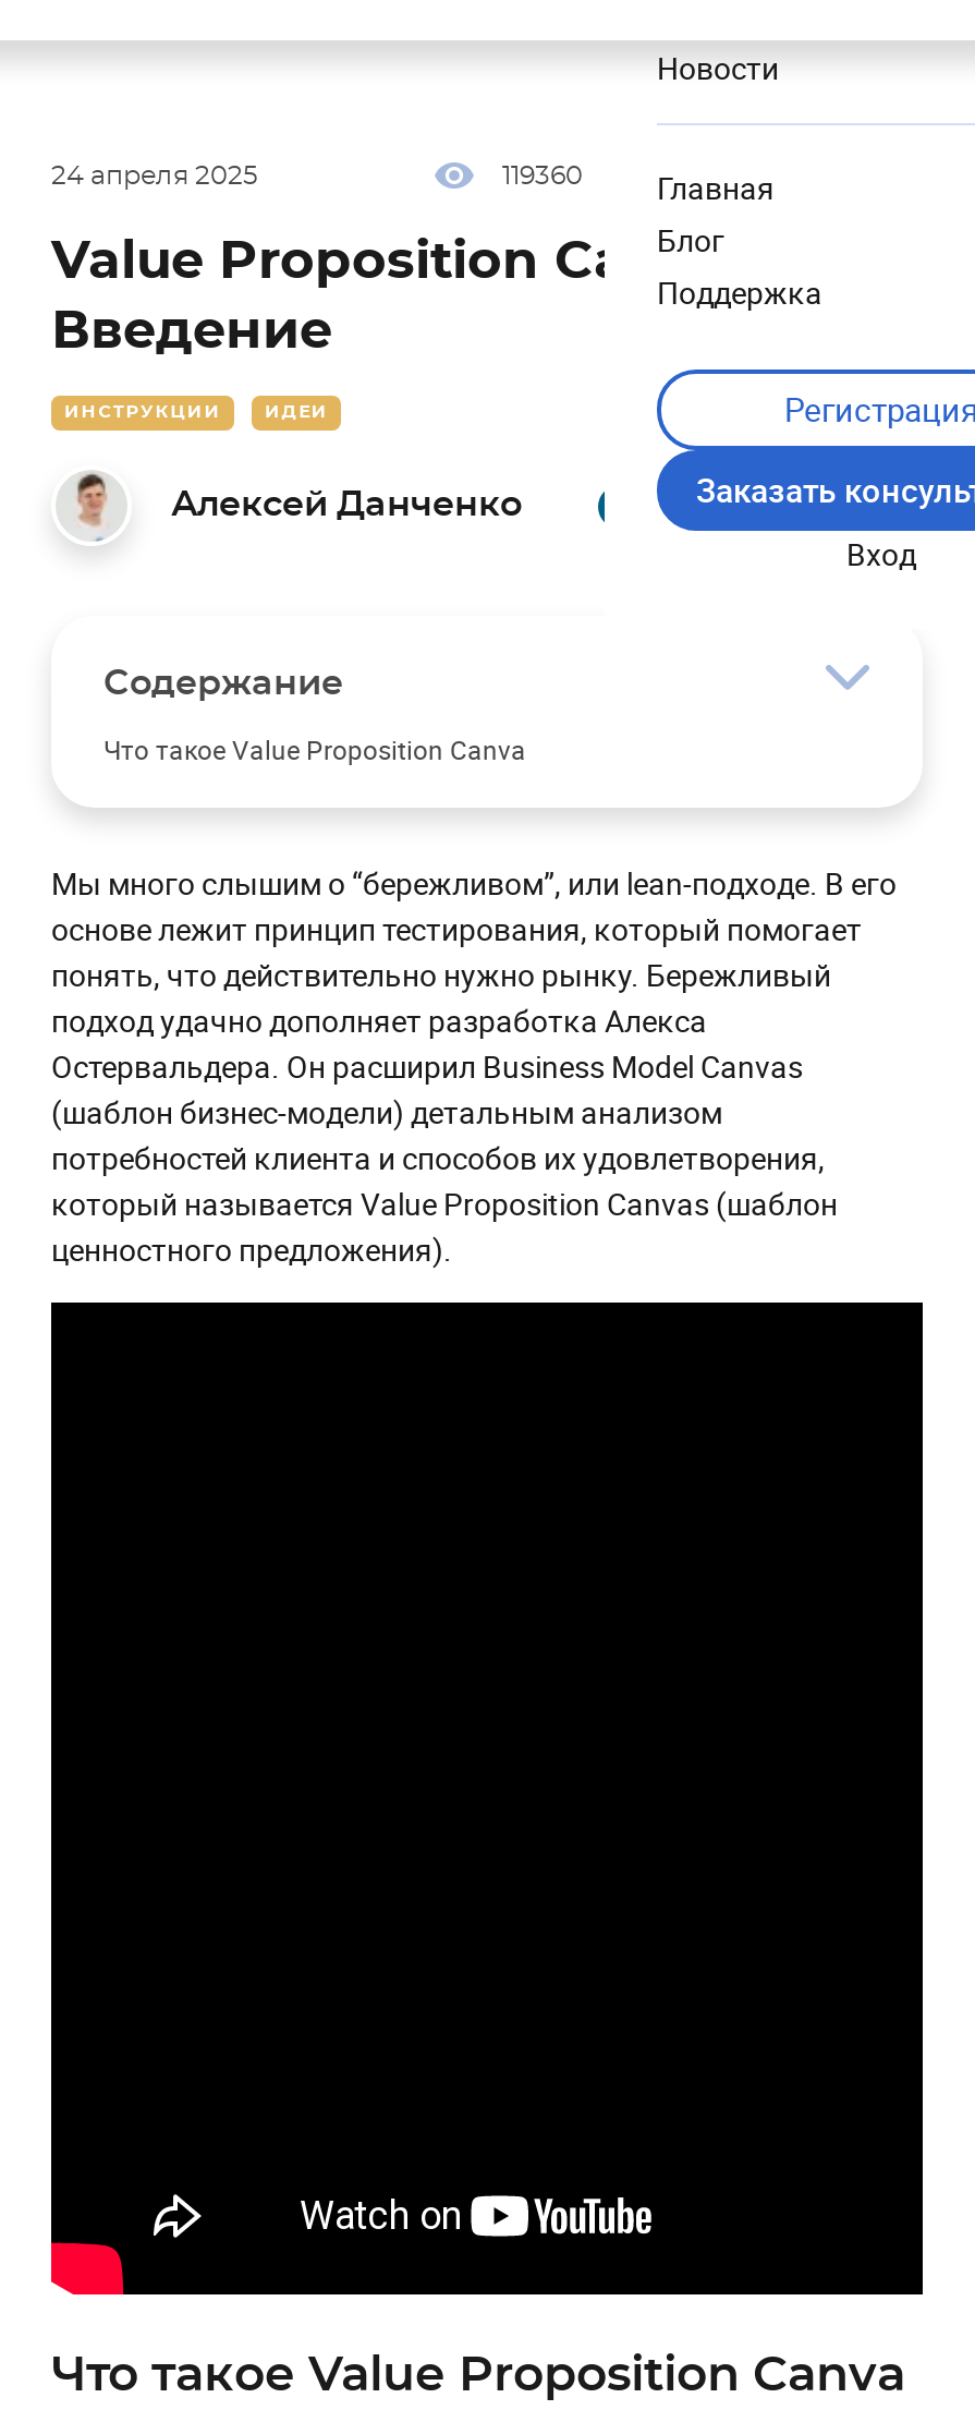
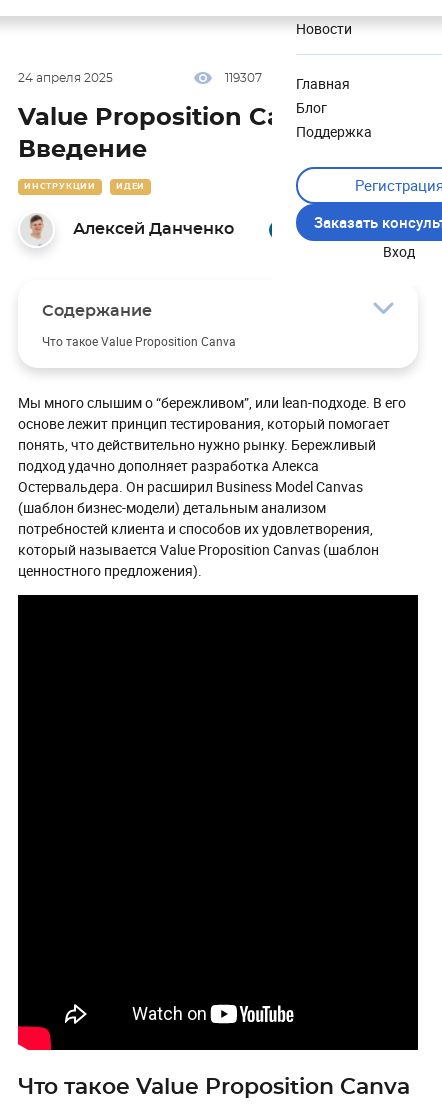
- 119360
+ 119307
